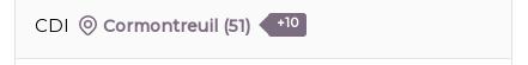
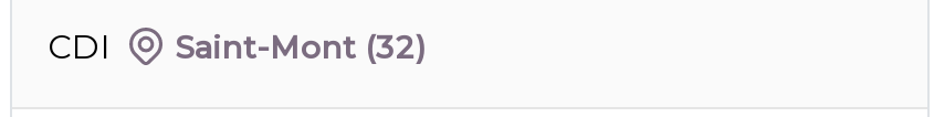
- Cormontreuil (51)
- +10
+ Saint-Mont (32)
